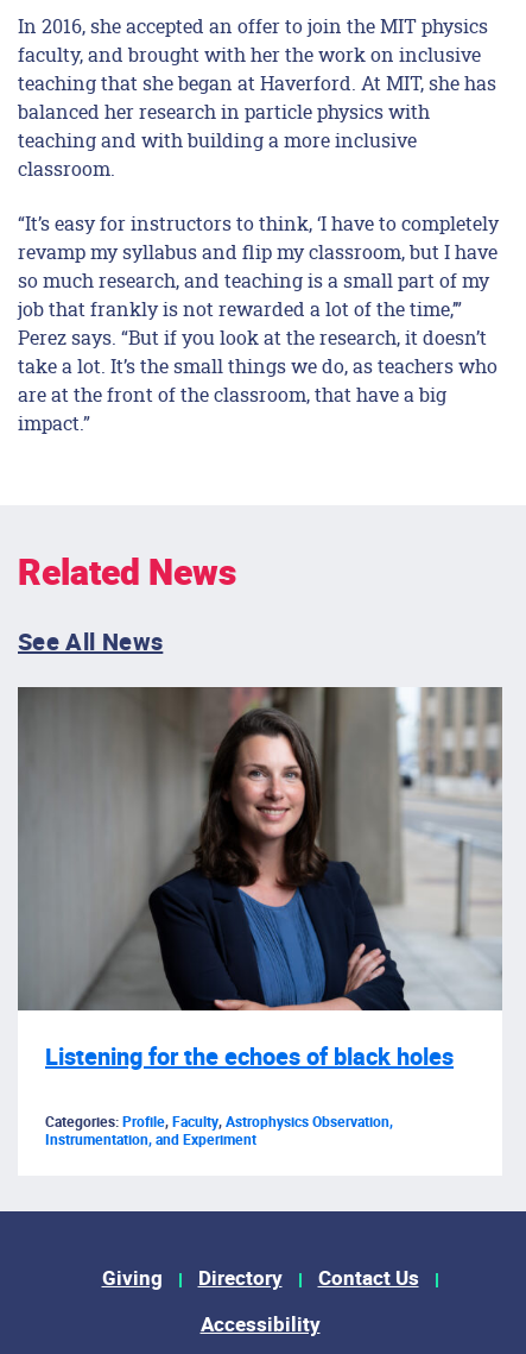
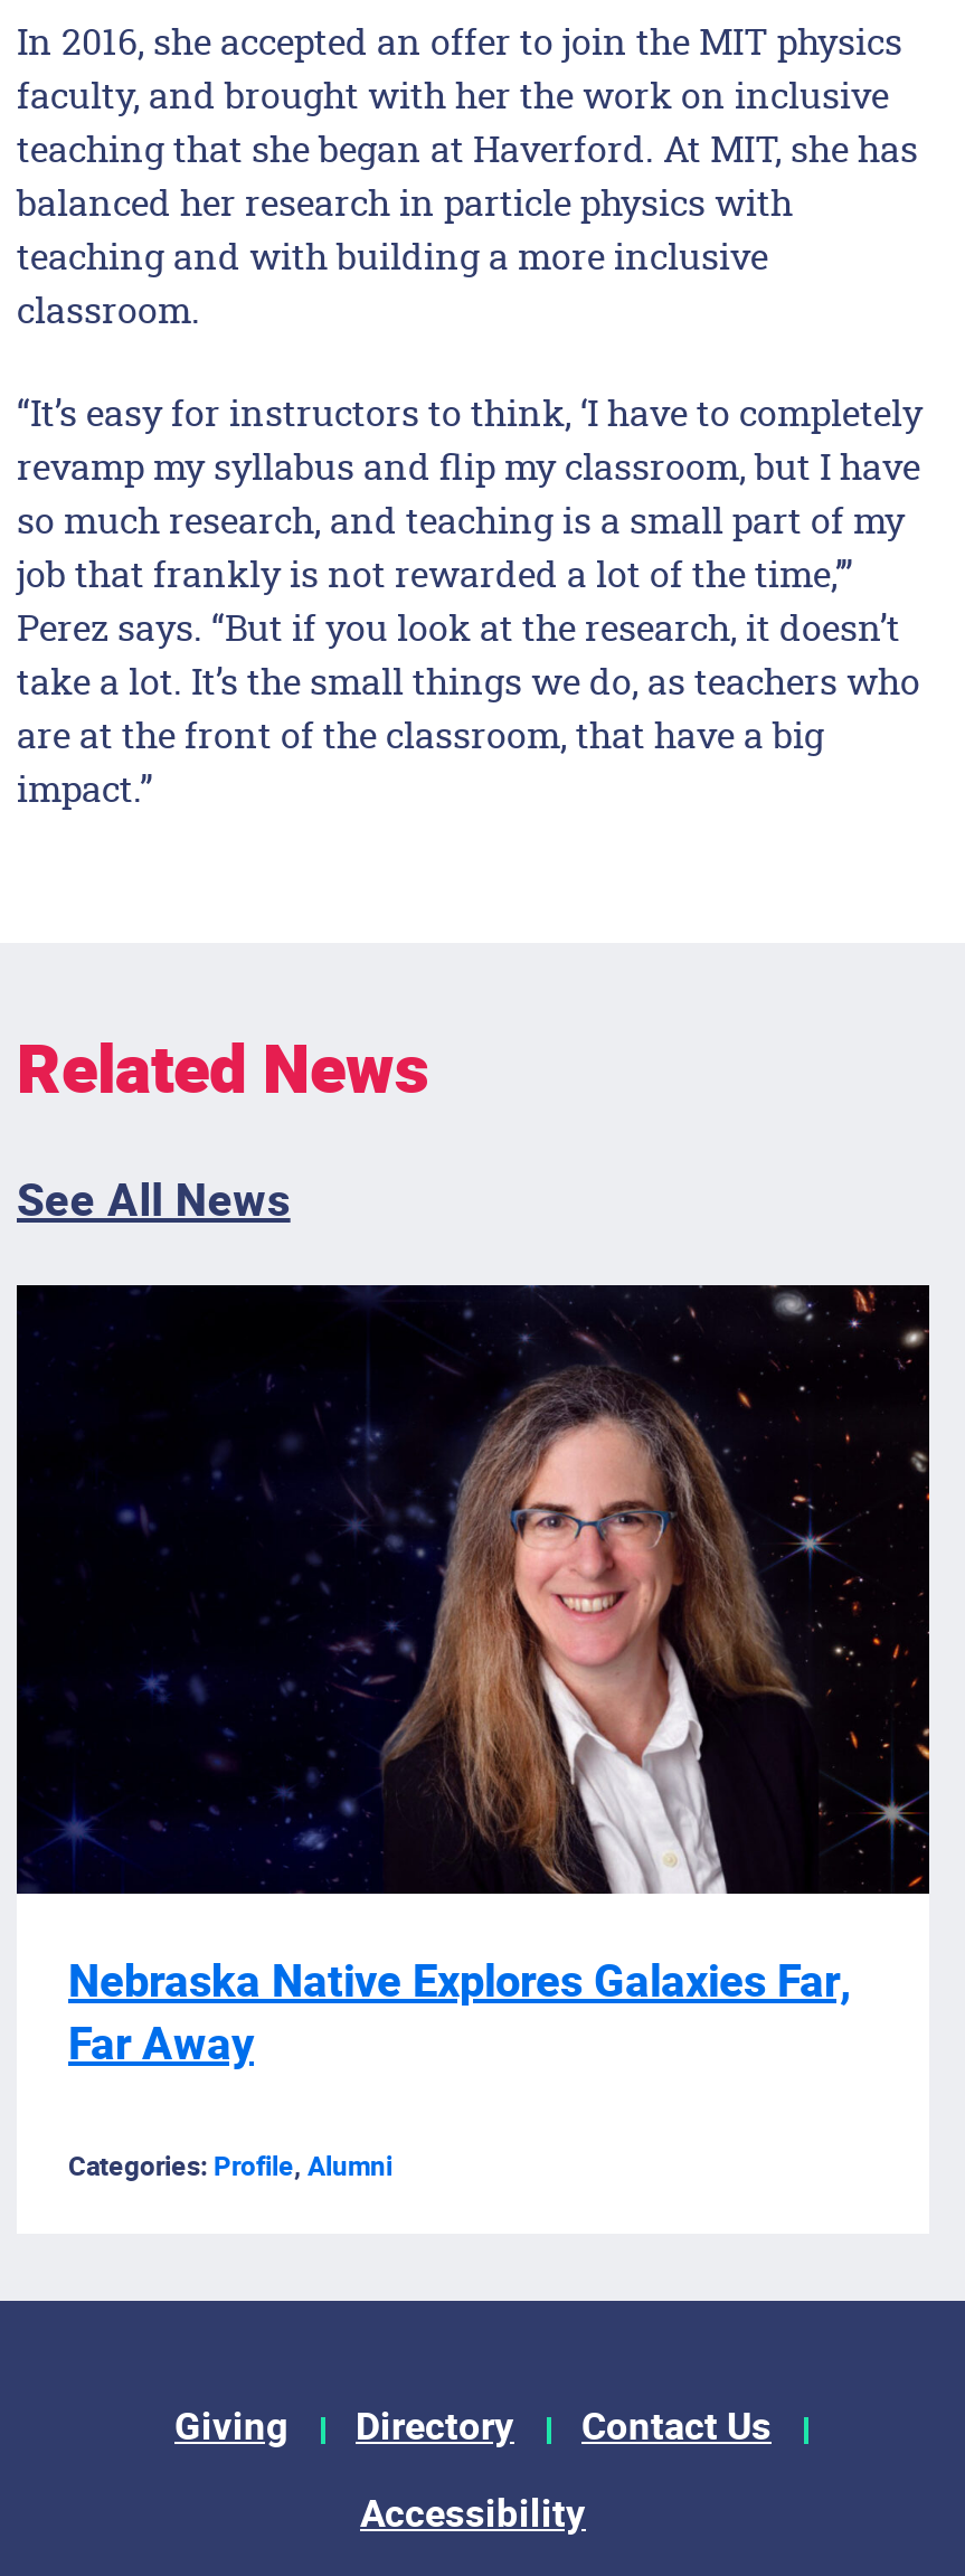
- [image]
- Listening for the echoes of black holes
+ [image]
+ Nebraska Native Explores Galaxies Far,
+ Far Away

- Categories: Profile, Faculty, Astrophysics Observation,
- Instrumentation, and Experiment
+ Categories: Profile, Alumni
